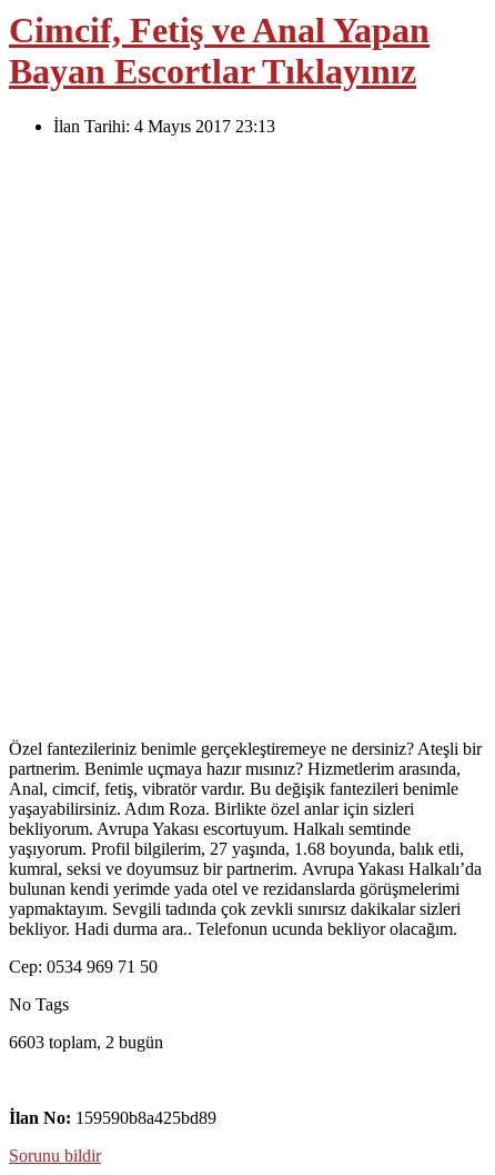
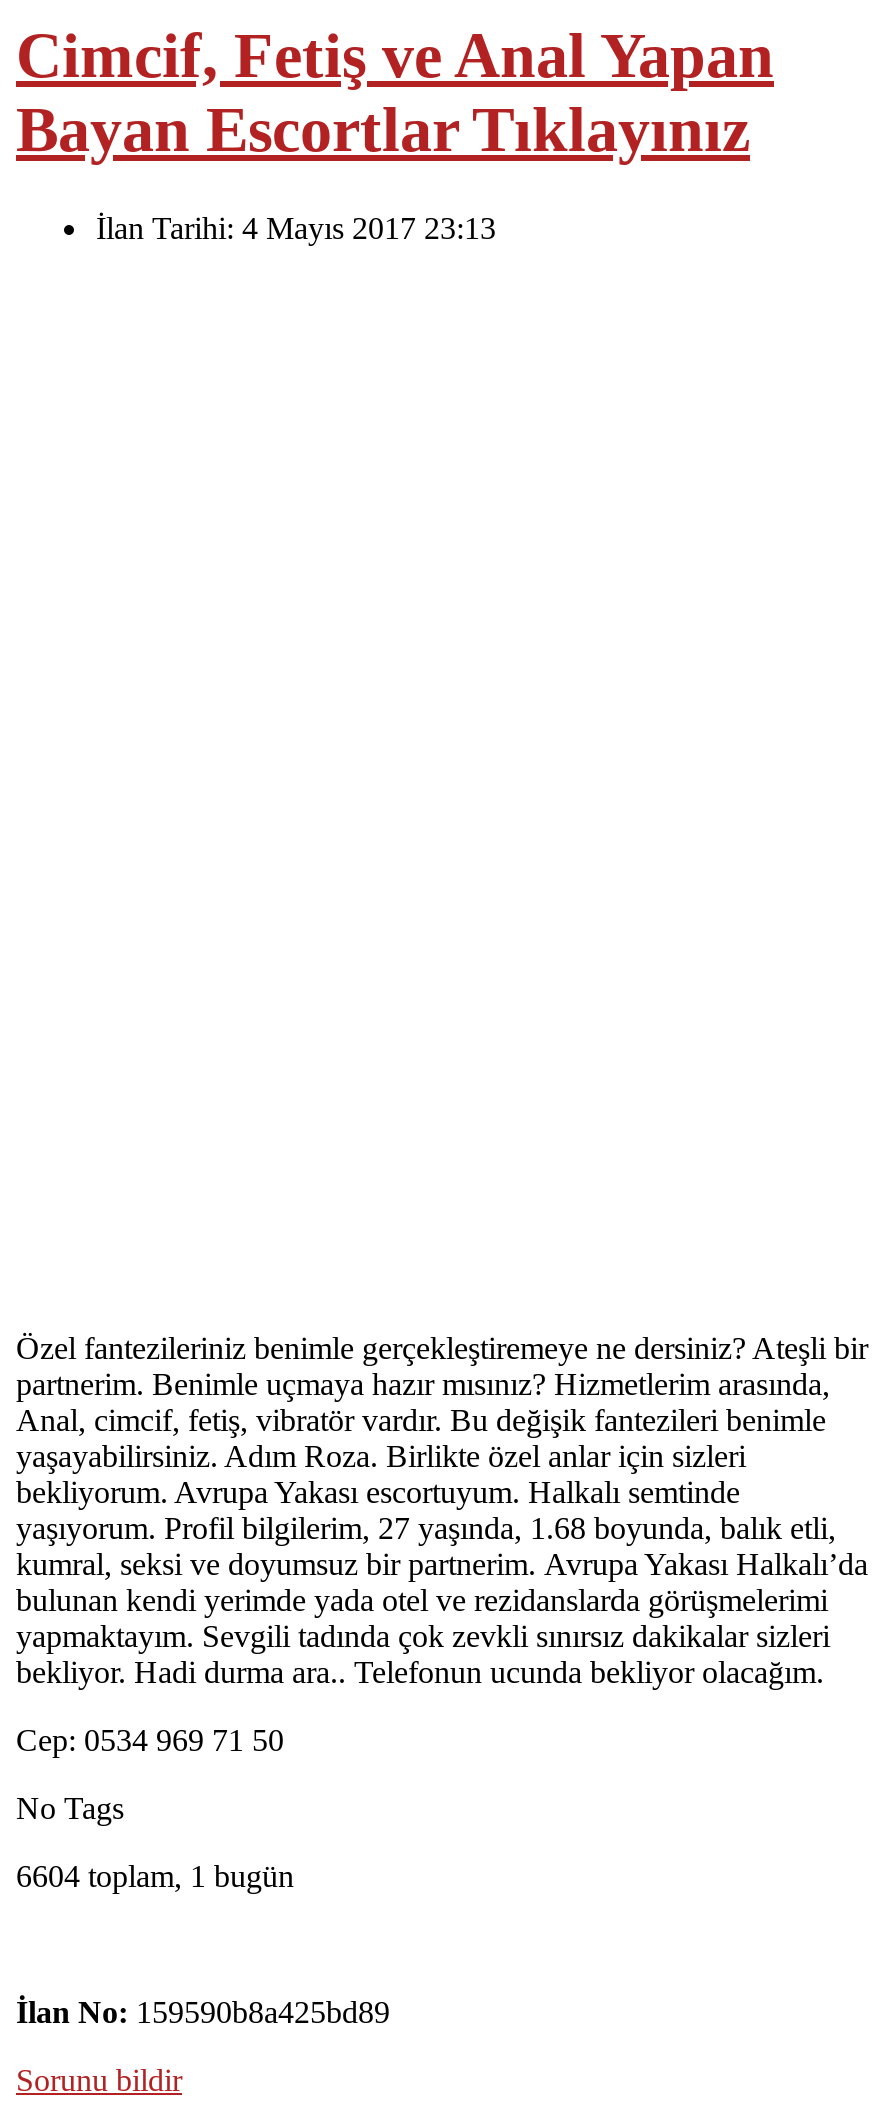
- 6603 toplam, 2 bugün
+ 6604 toplam, 1 bugün
